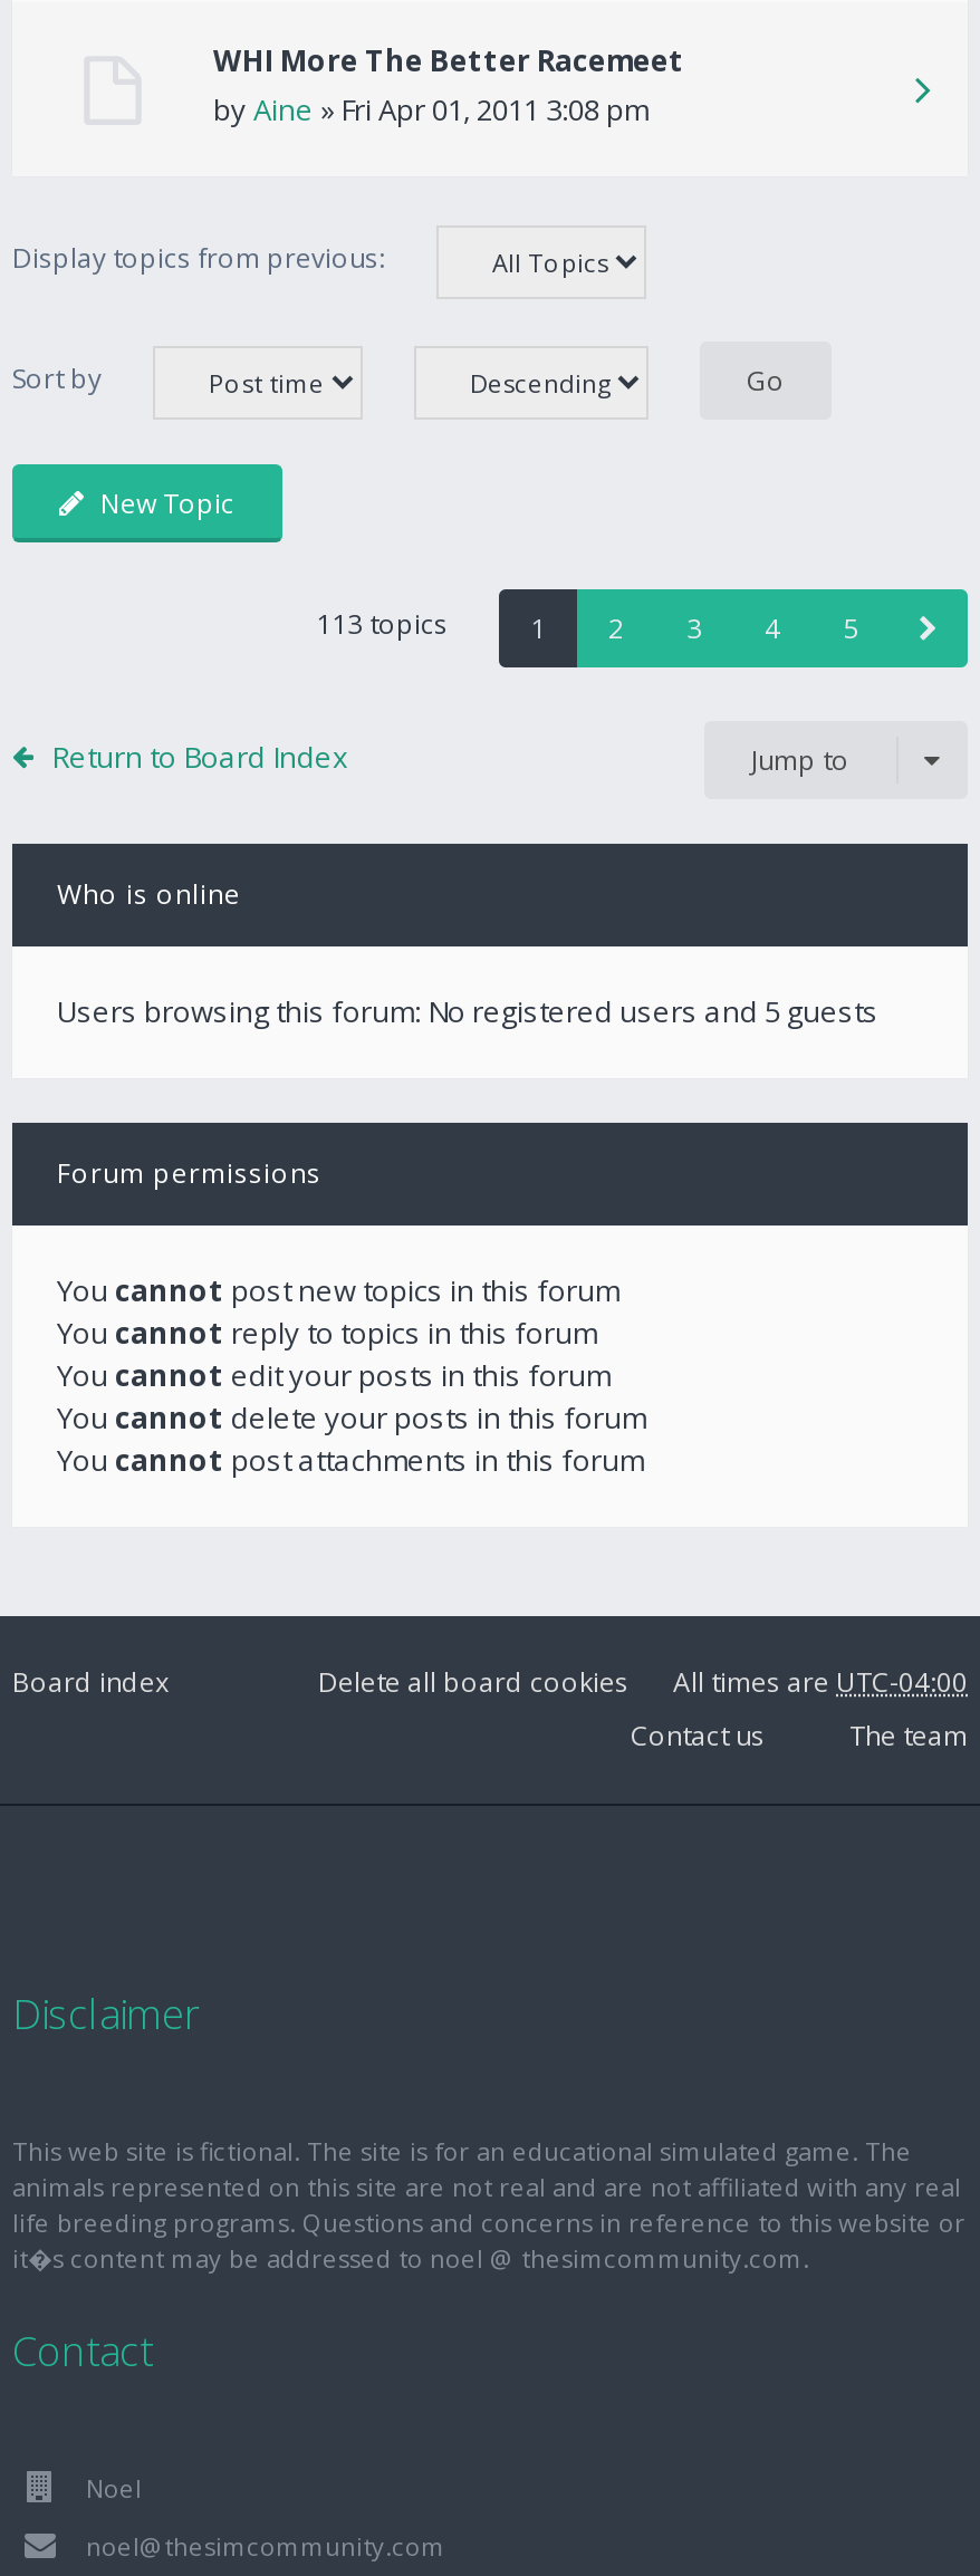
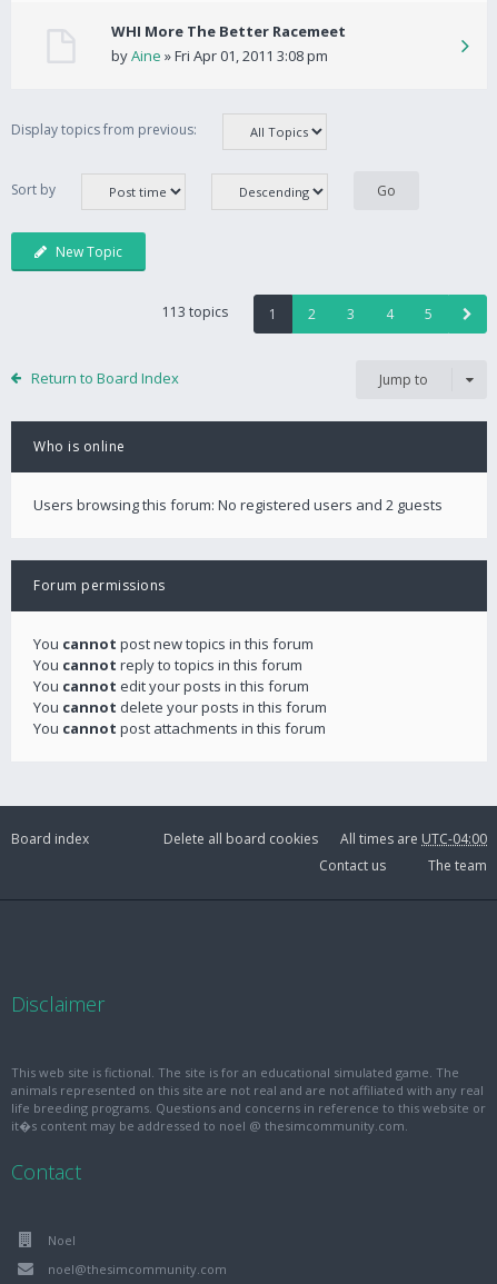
- Users browsing this forum: No registered users and 5 guests
+ Users browsing this forum: No registered users and 2 guests
